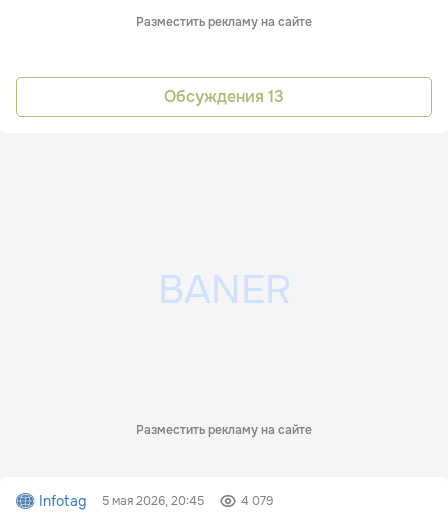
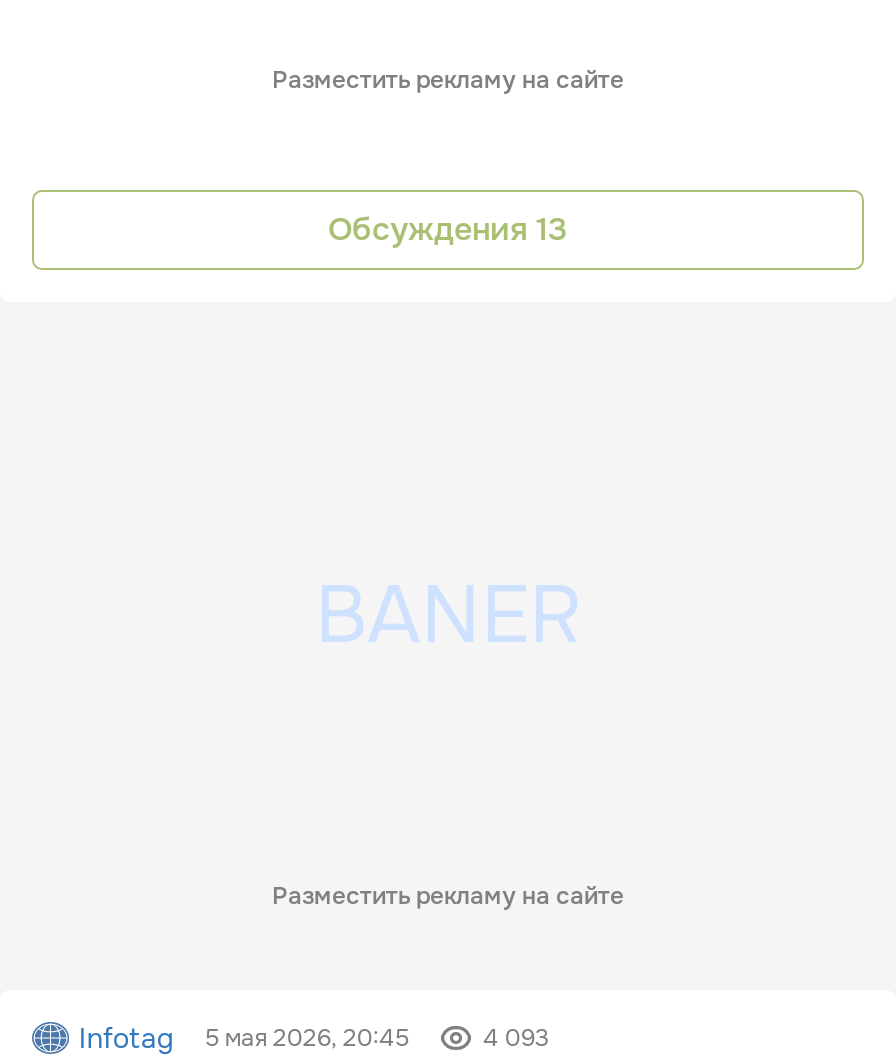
- 4 079
+ 4 093
